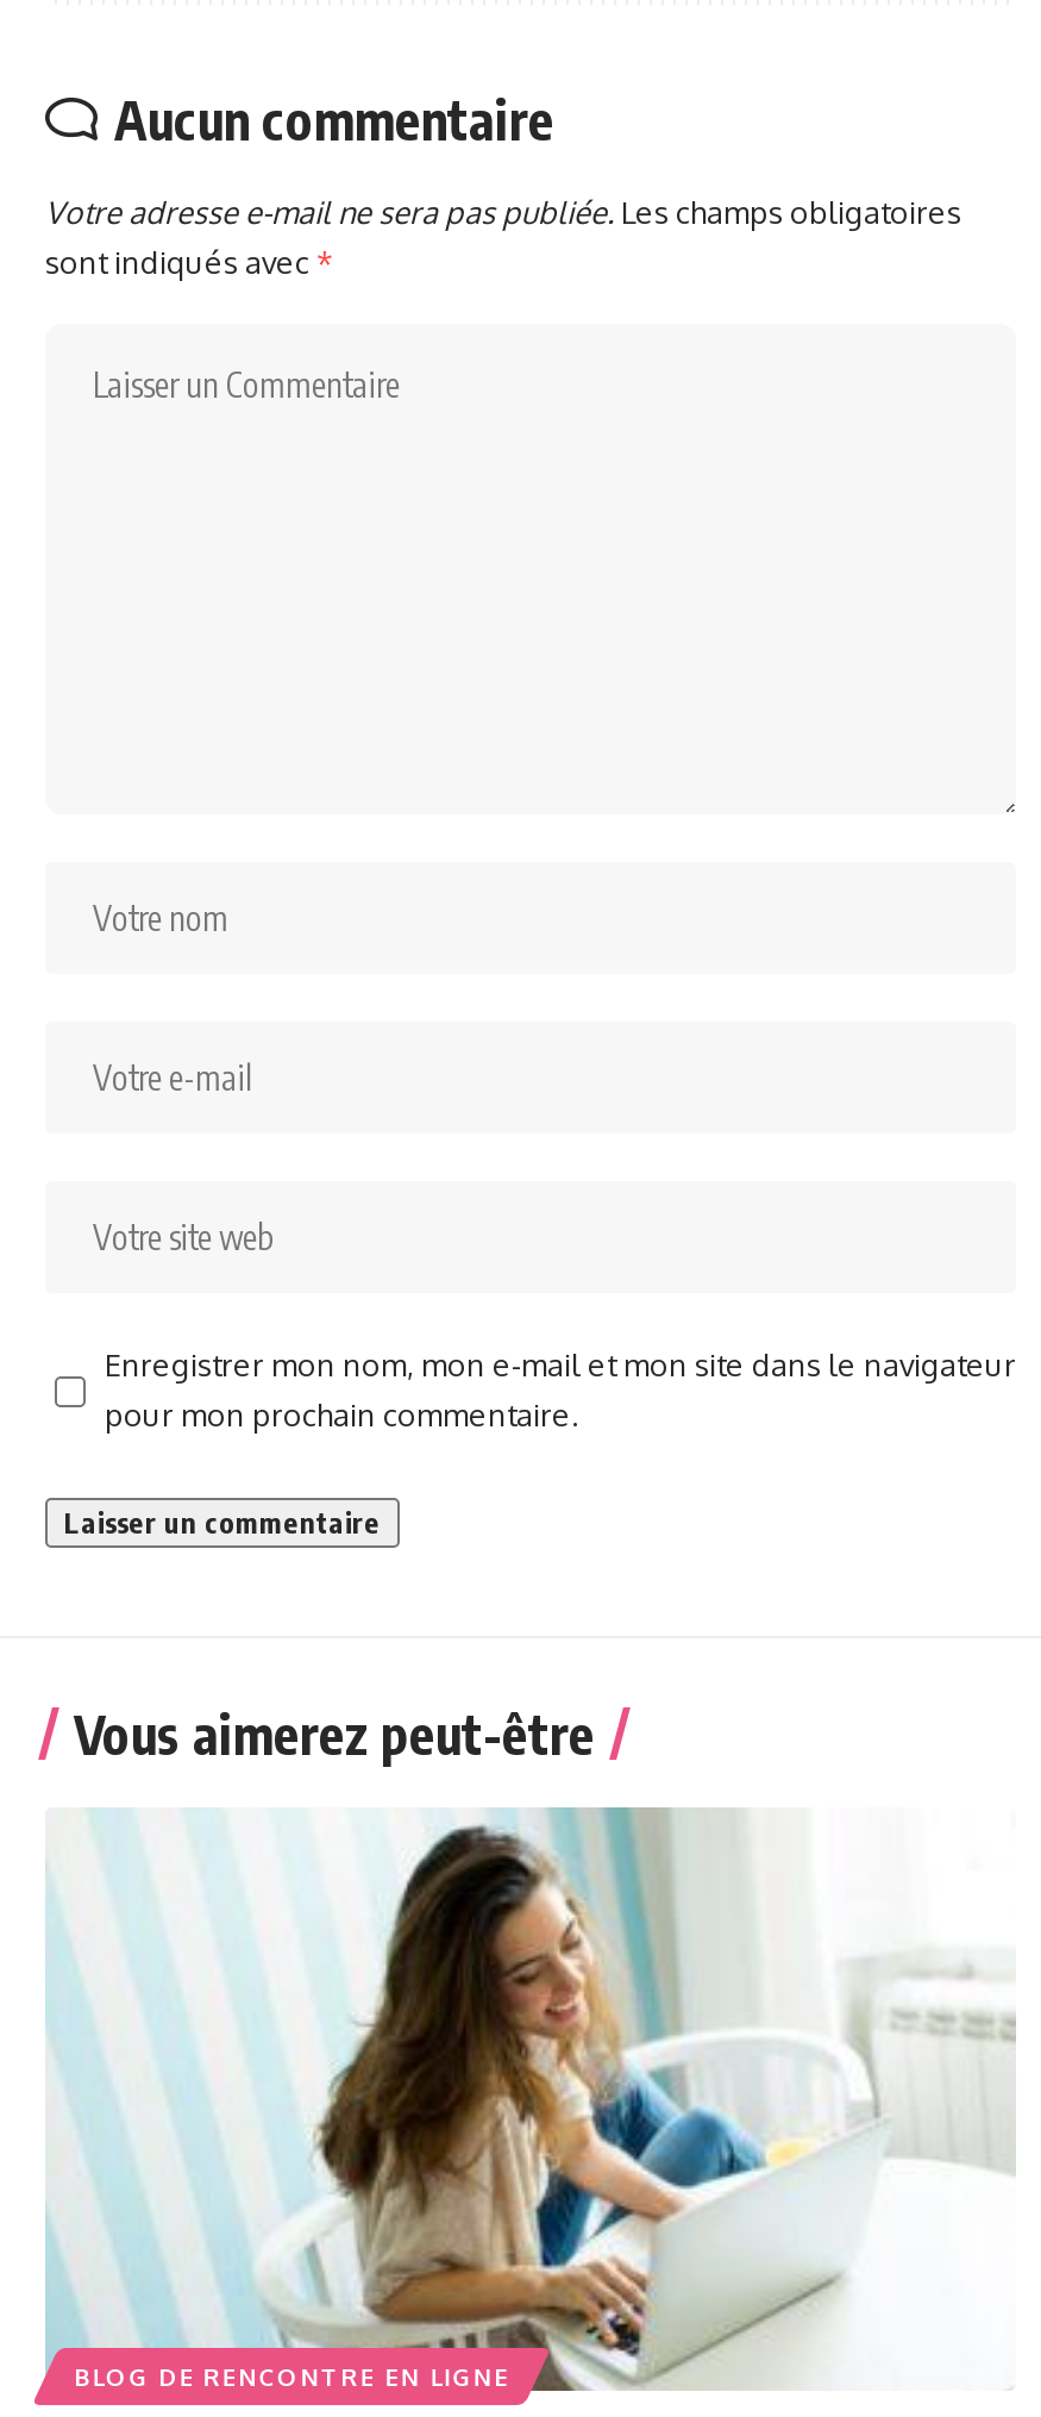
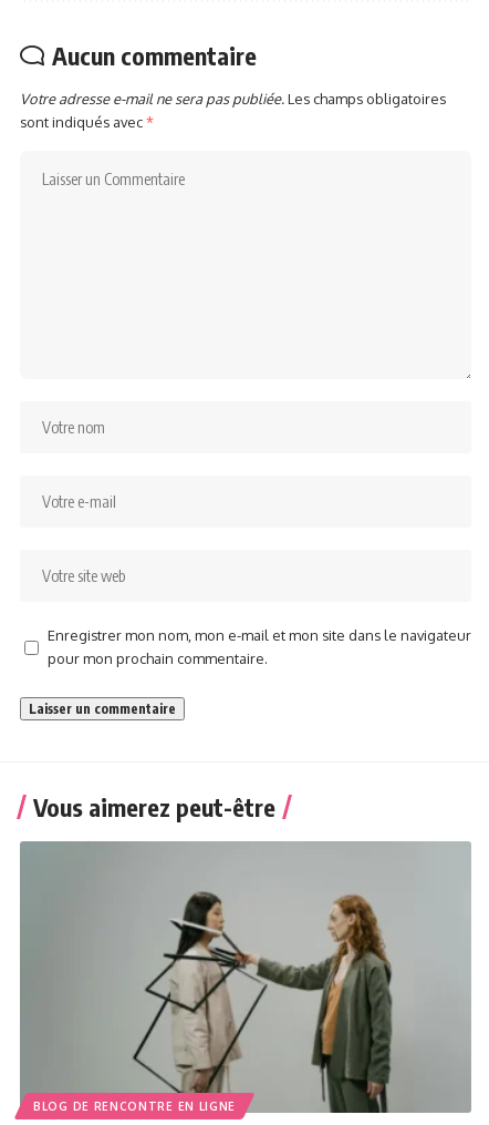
- [image]
+ [image]
